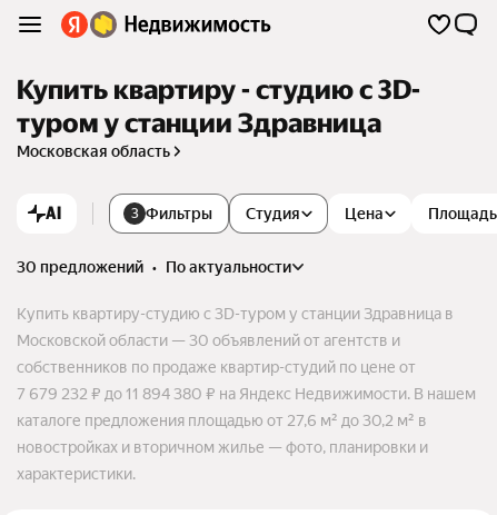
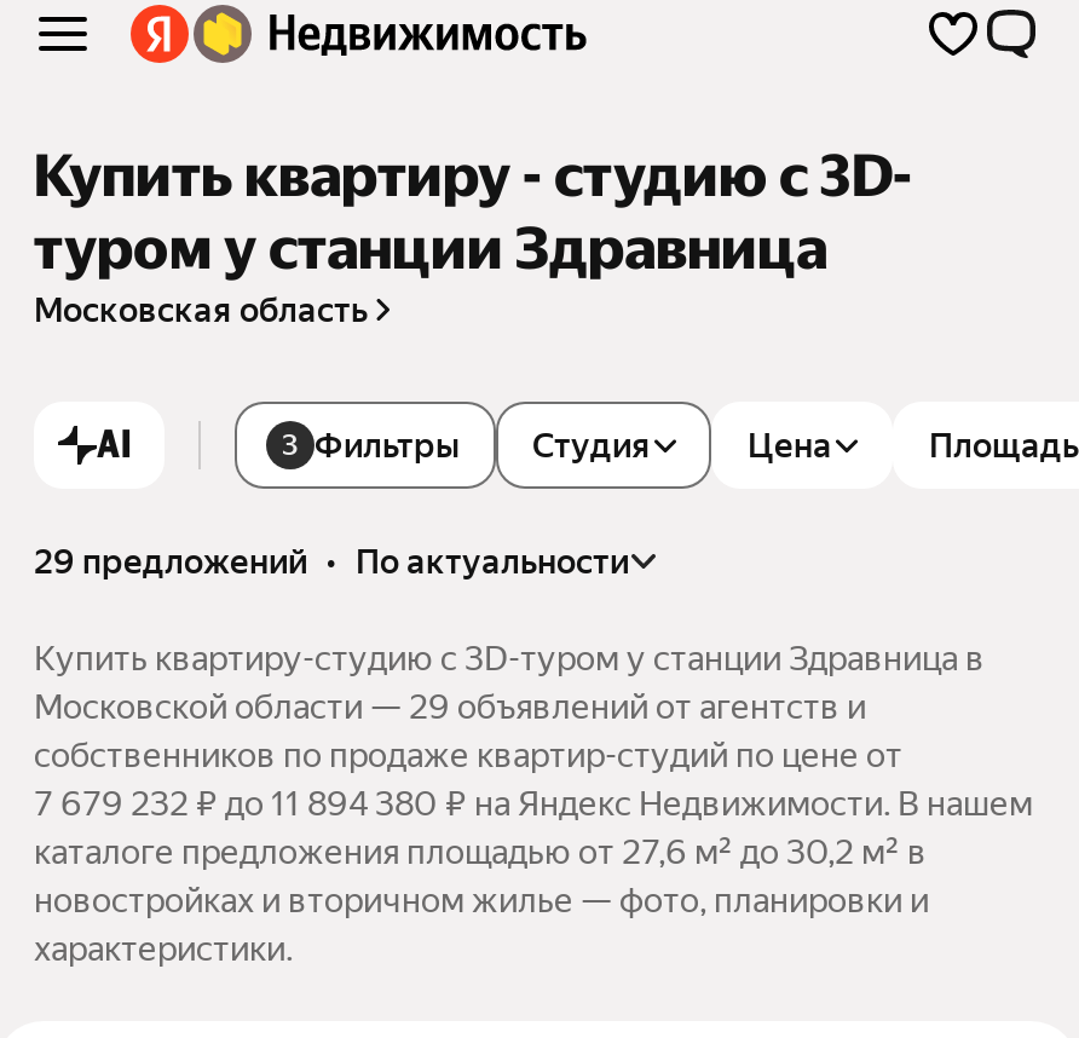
- 30 предложений • по актуальности
+ 29 предложений • по актуальности

- Московской области — 30 объявлений от агентств и
+ Московской области — 29 объявлений от агентств и
